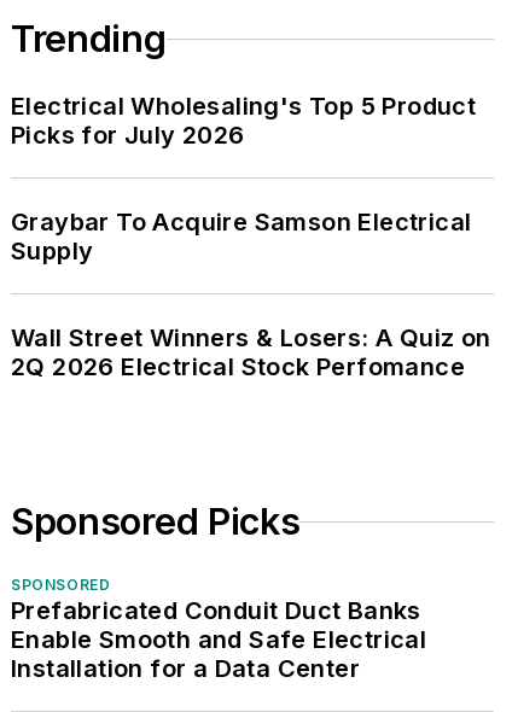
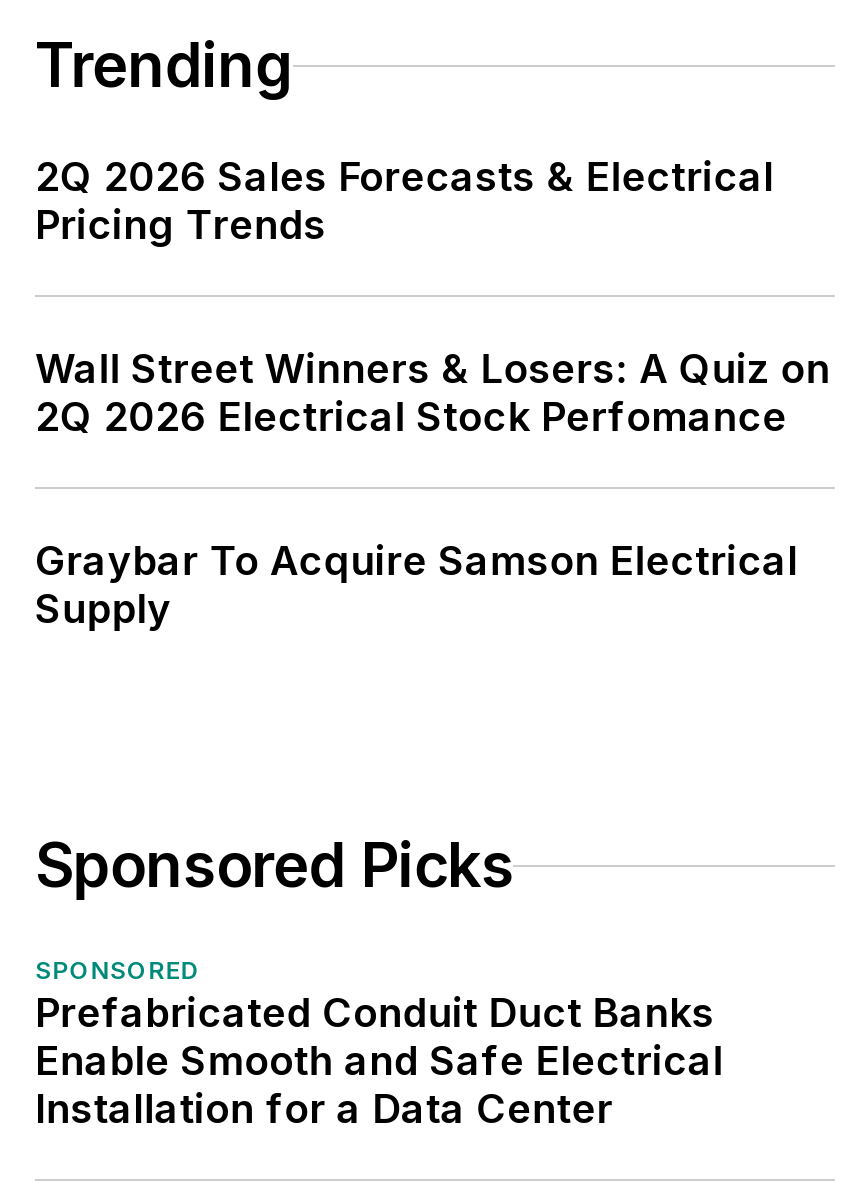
- Electrical Wholesaling's Top 5 Product
- Picks for July 2026
+ 2Q 2026 Sales Forecasts & Electrical
+ Pricing Trends

moved down: Graybar To Acquire Samson Electrical | Supply

moved up: Wall Street Winners & Losers: A Quiz on | 2Q 2026 Electrical Stock Perfomance
